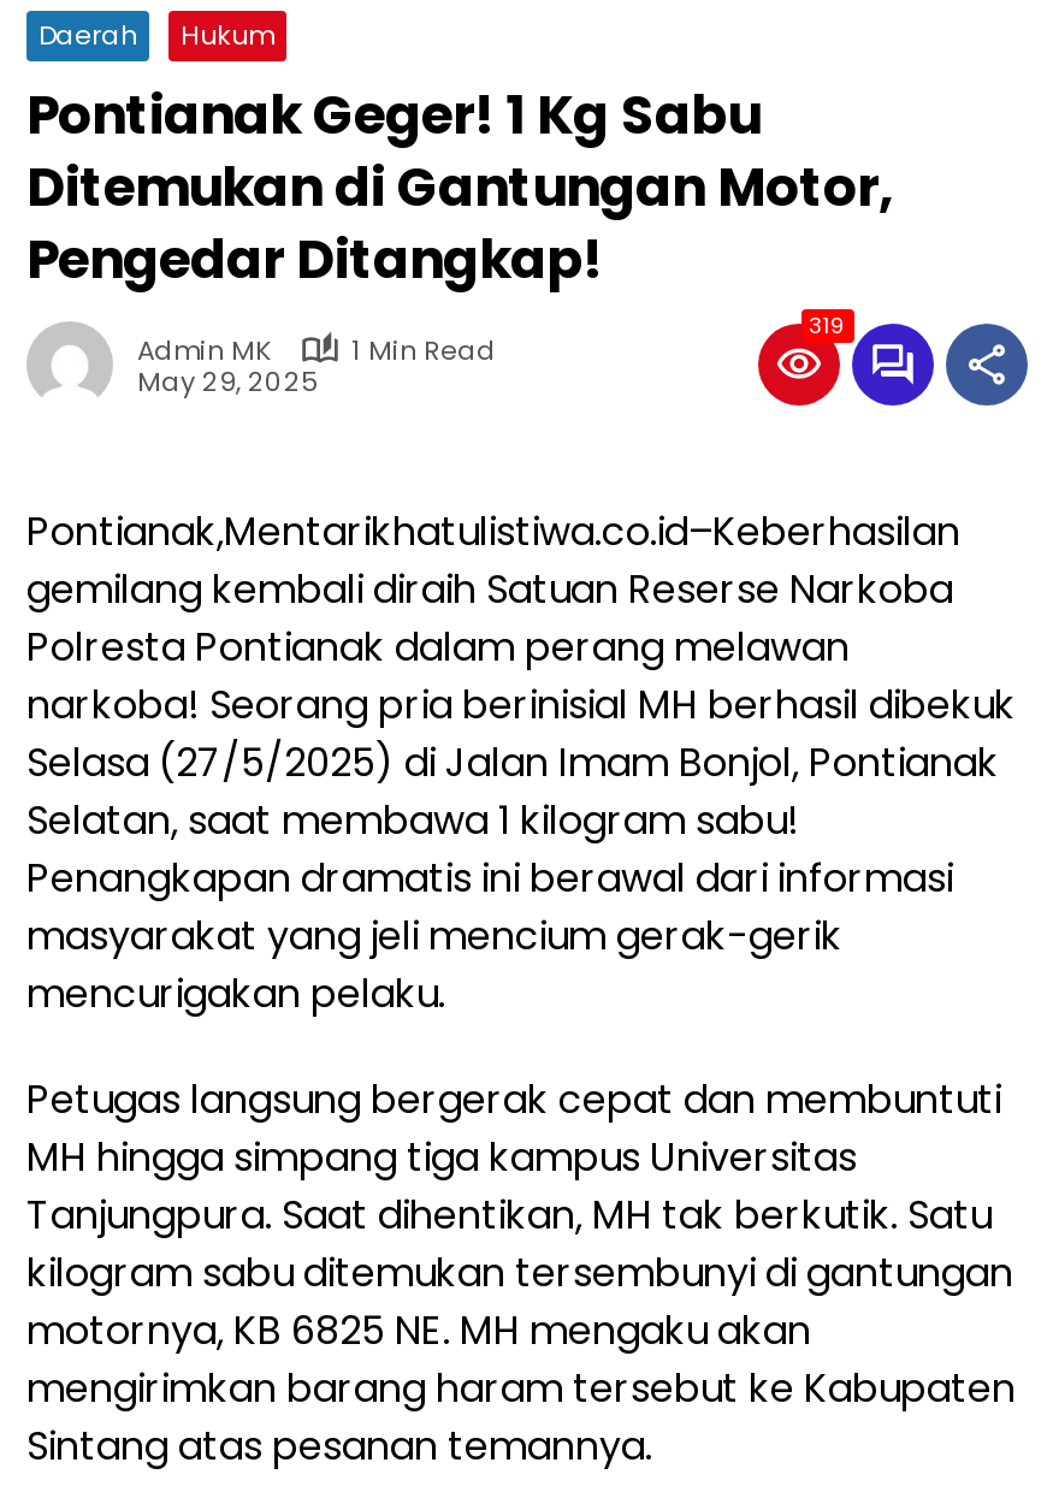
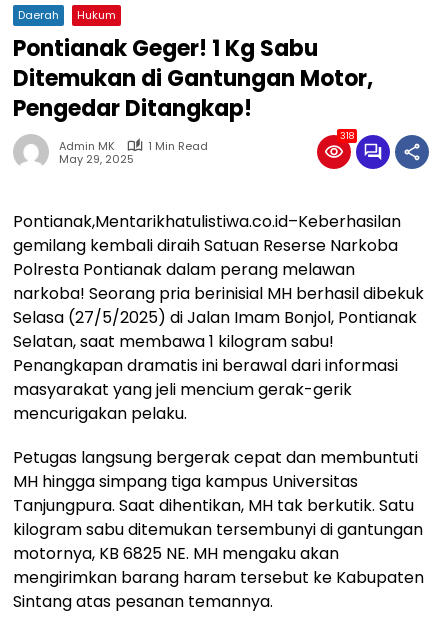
- 319
+ 318
